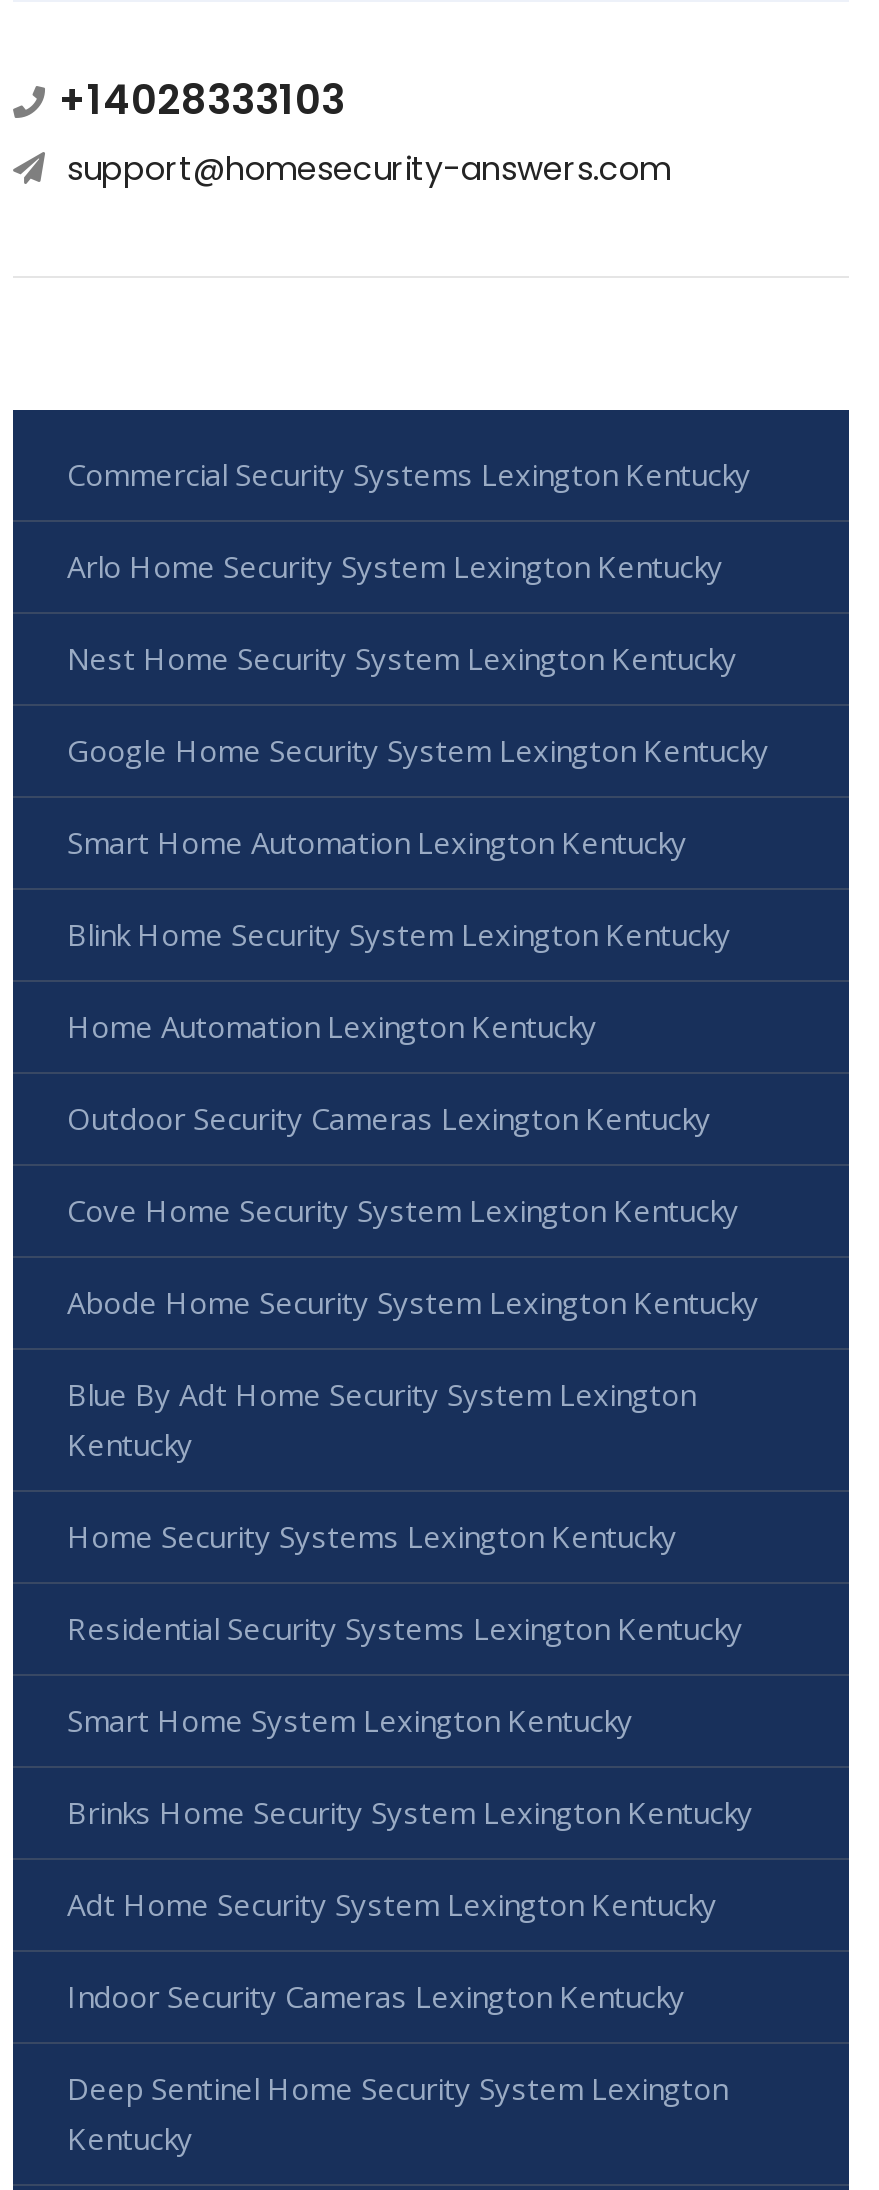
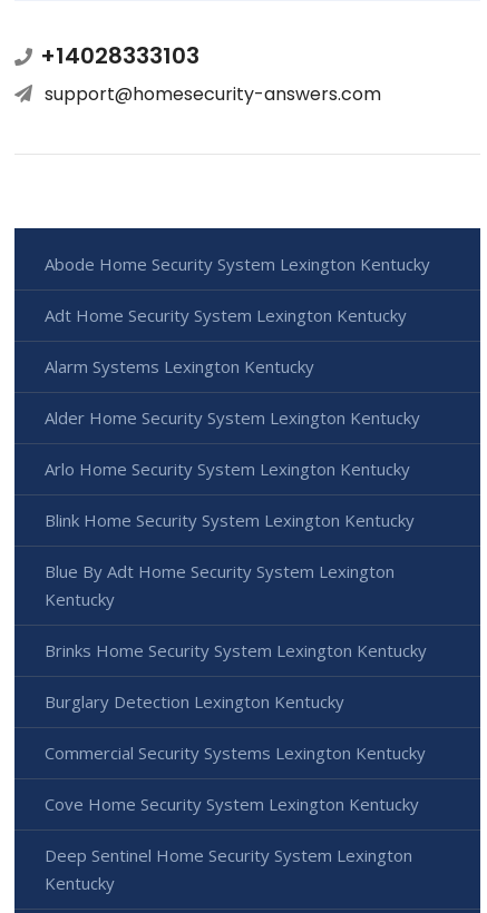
moved down: Commercial Security Systems Lexington Kentucky | Cove Home Security System Lexington Kentucky

moved down: Arlo Home Security System Lexington Kentucky | Blink Home Security System Lexington Kentucky

- Nest Home Security System Lexington Kentucky
- Google Home Security System Lexington Kentucky
- Smart Home Automation Lexington Kentucky
- Home Automation Lexington Kentucky
- Outdoor Security Cameras Lexington Kentucky

moved up: Abode Home Security System Lexington Kentucky

+ Alarm Systems Lexington Kentucky
+ Alder Home Security System Lexington Kentucky

- Home Security Systems Lexington Kentucky
- Residential Security Systems Lexington Kentucky
- Smart Home System Lexington Kentucky

moved up: Brinks Home Security System Lexington Kentucky

moved up: Adt Home Security System Lexington Kentucky

- Indoor Security Cameras Lexington Kentucky
+ Burglary Detection Lexington Kentucky
